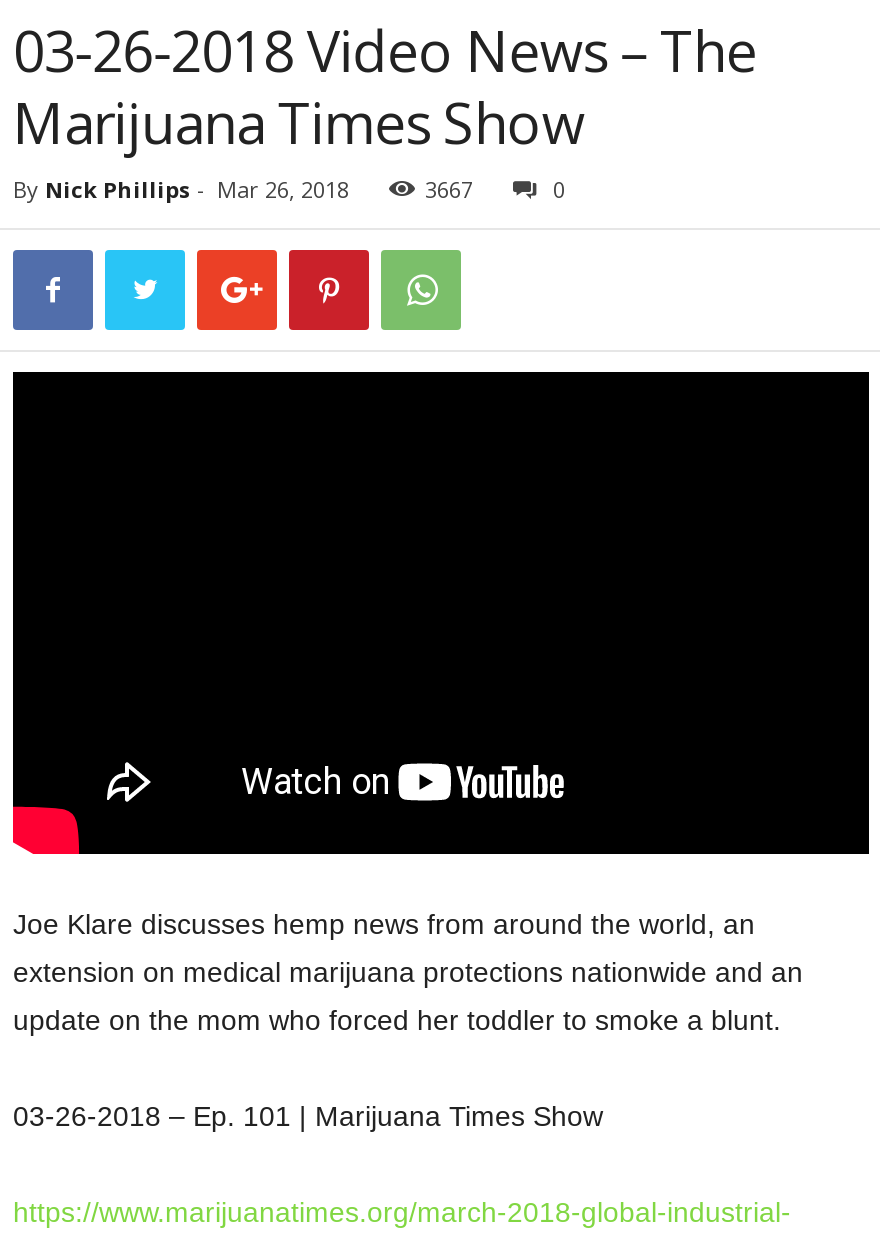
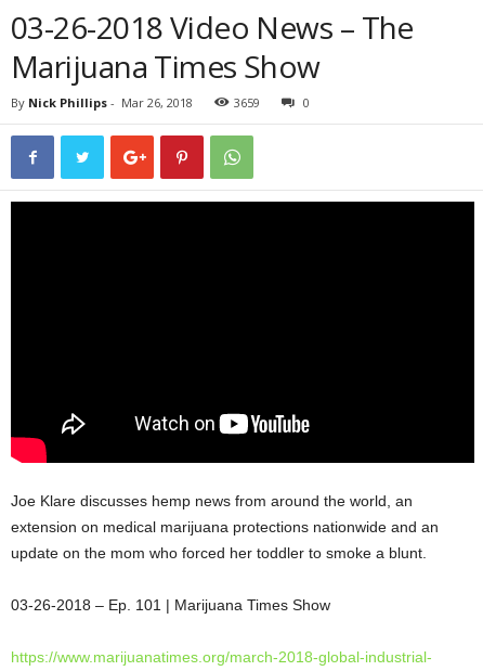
- 3667
+ 3659
